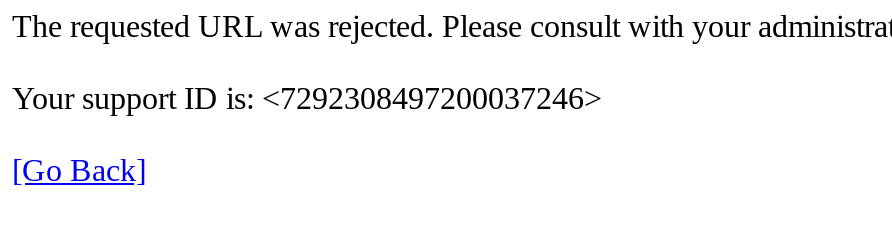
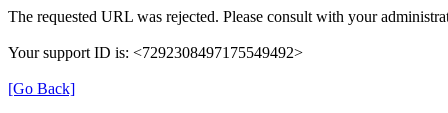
- Your support ID is: <7292308497200037246>
+ Your support ID is: <7292308497175549492>
